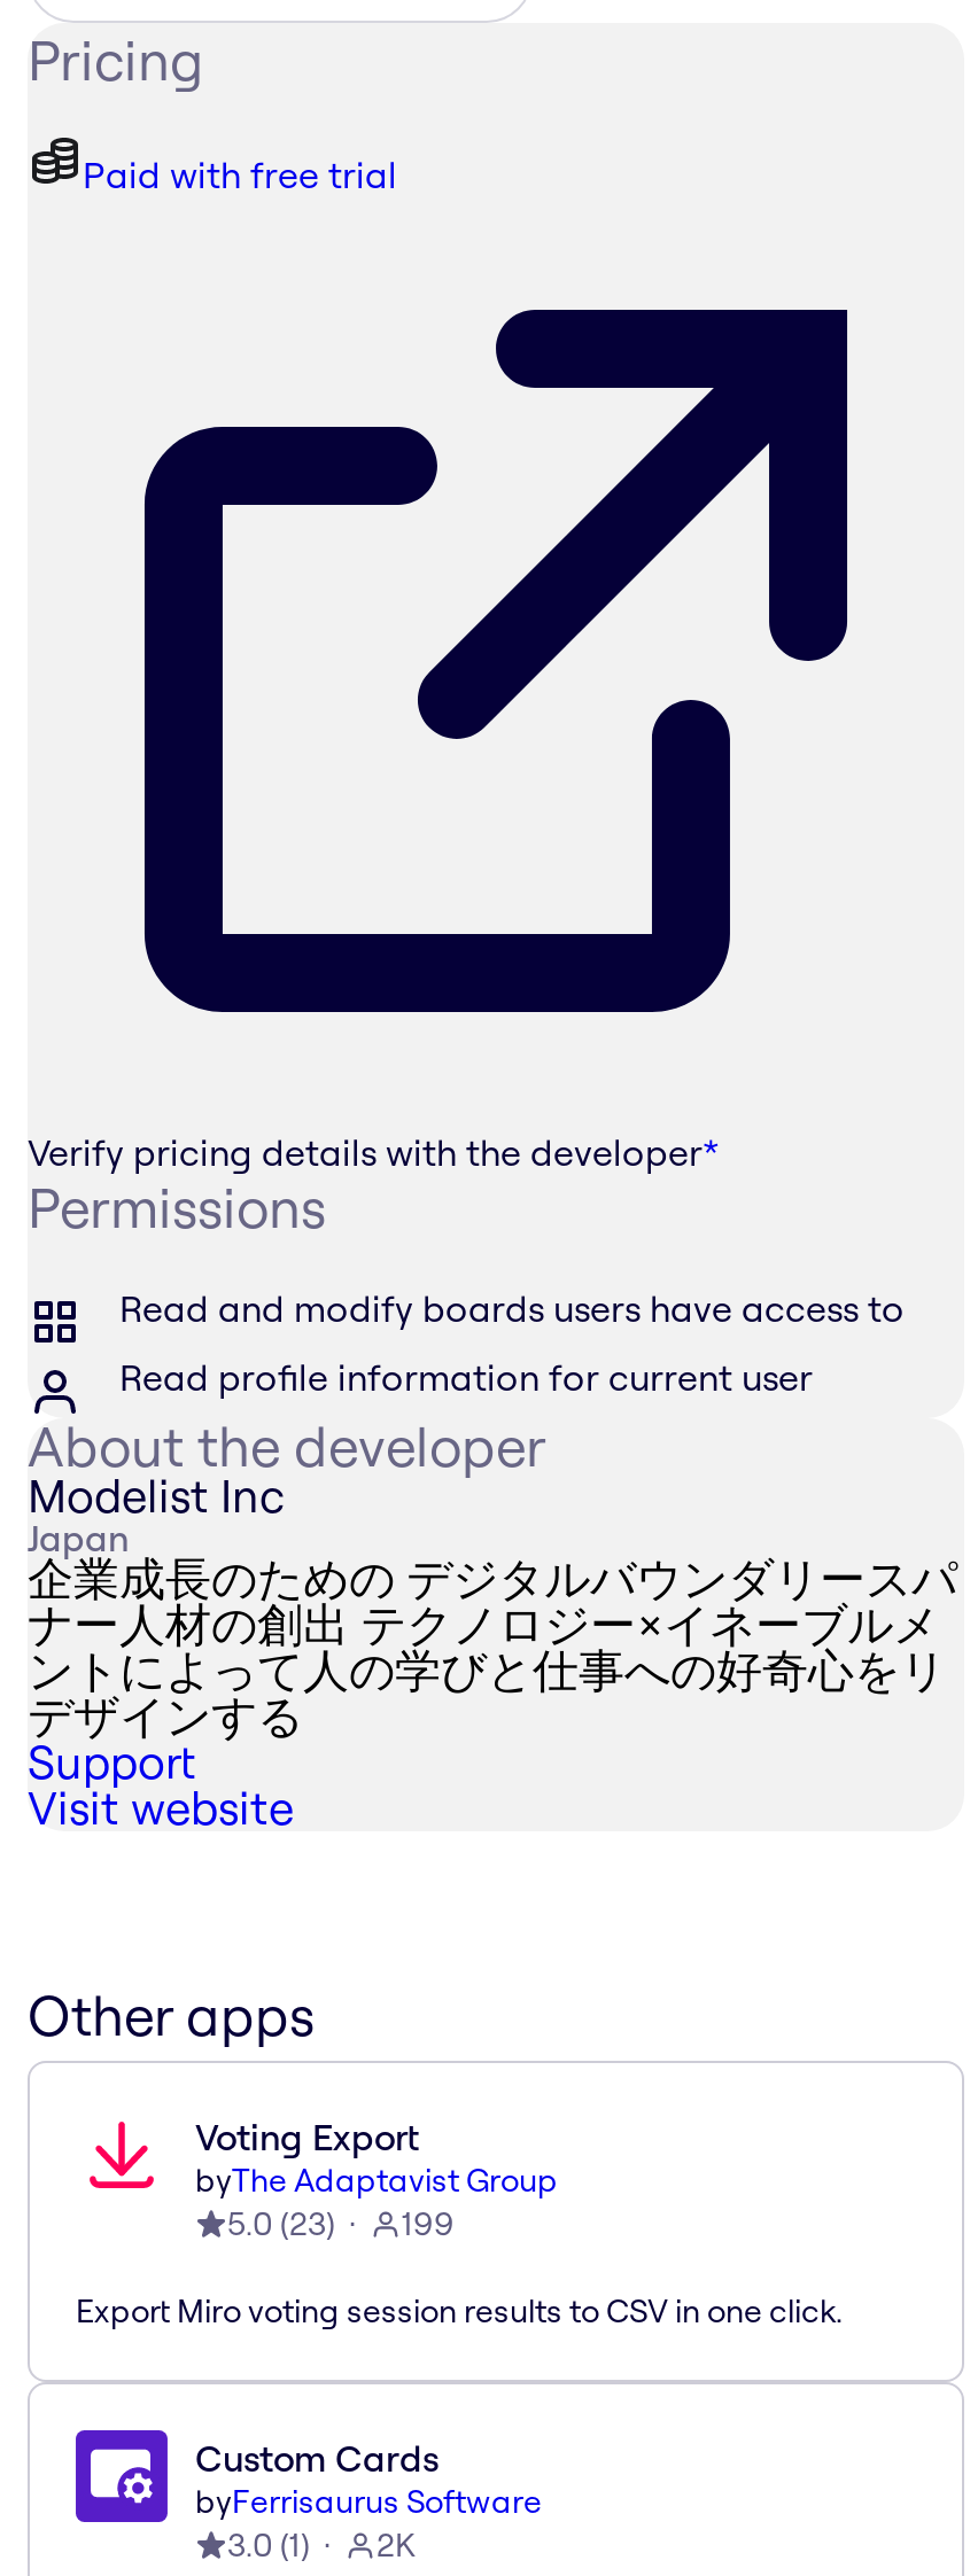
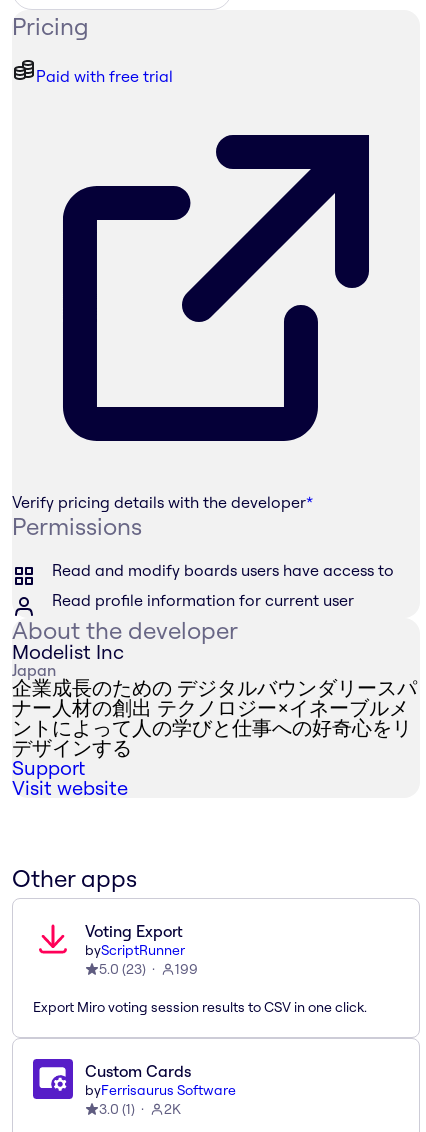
- byThe Adaptavist Group
+ byScriptRunner
